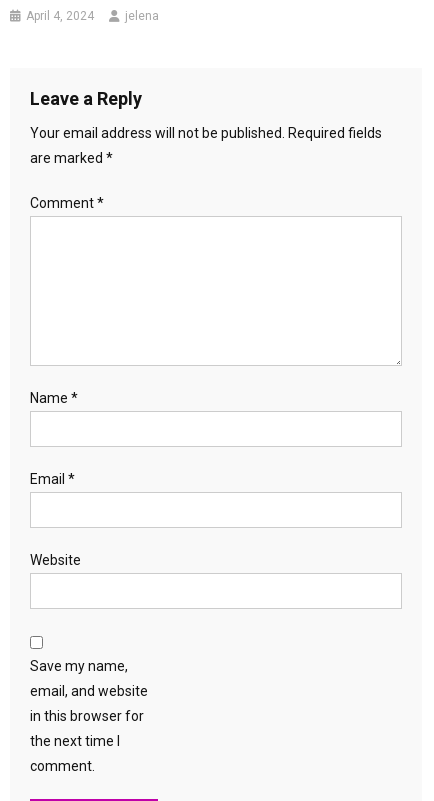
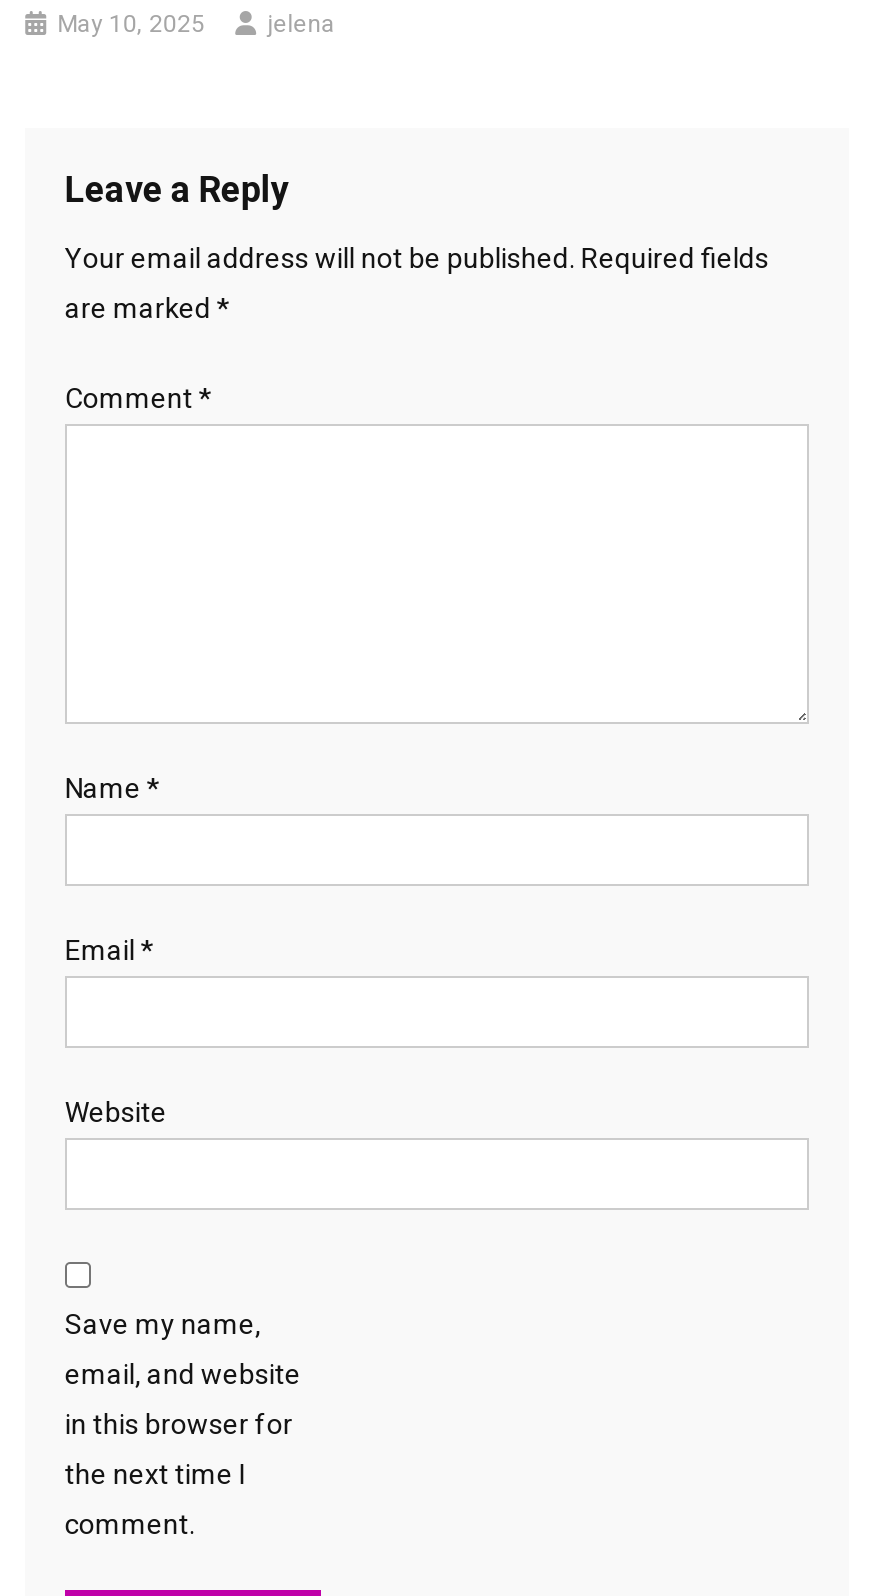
- April 4, 2024
+ May 10, 2025
